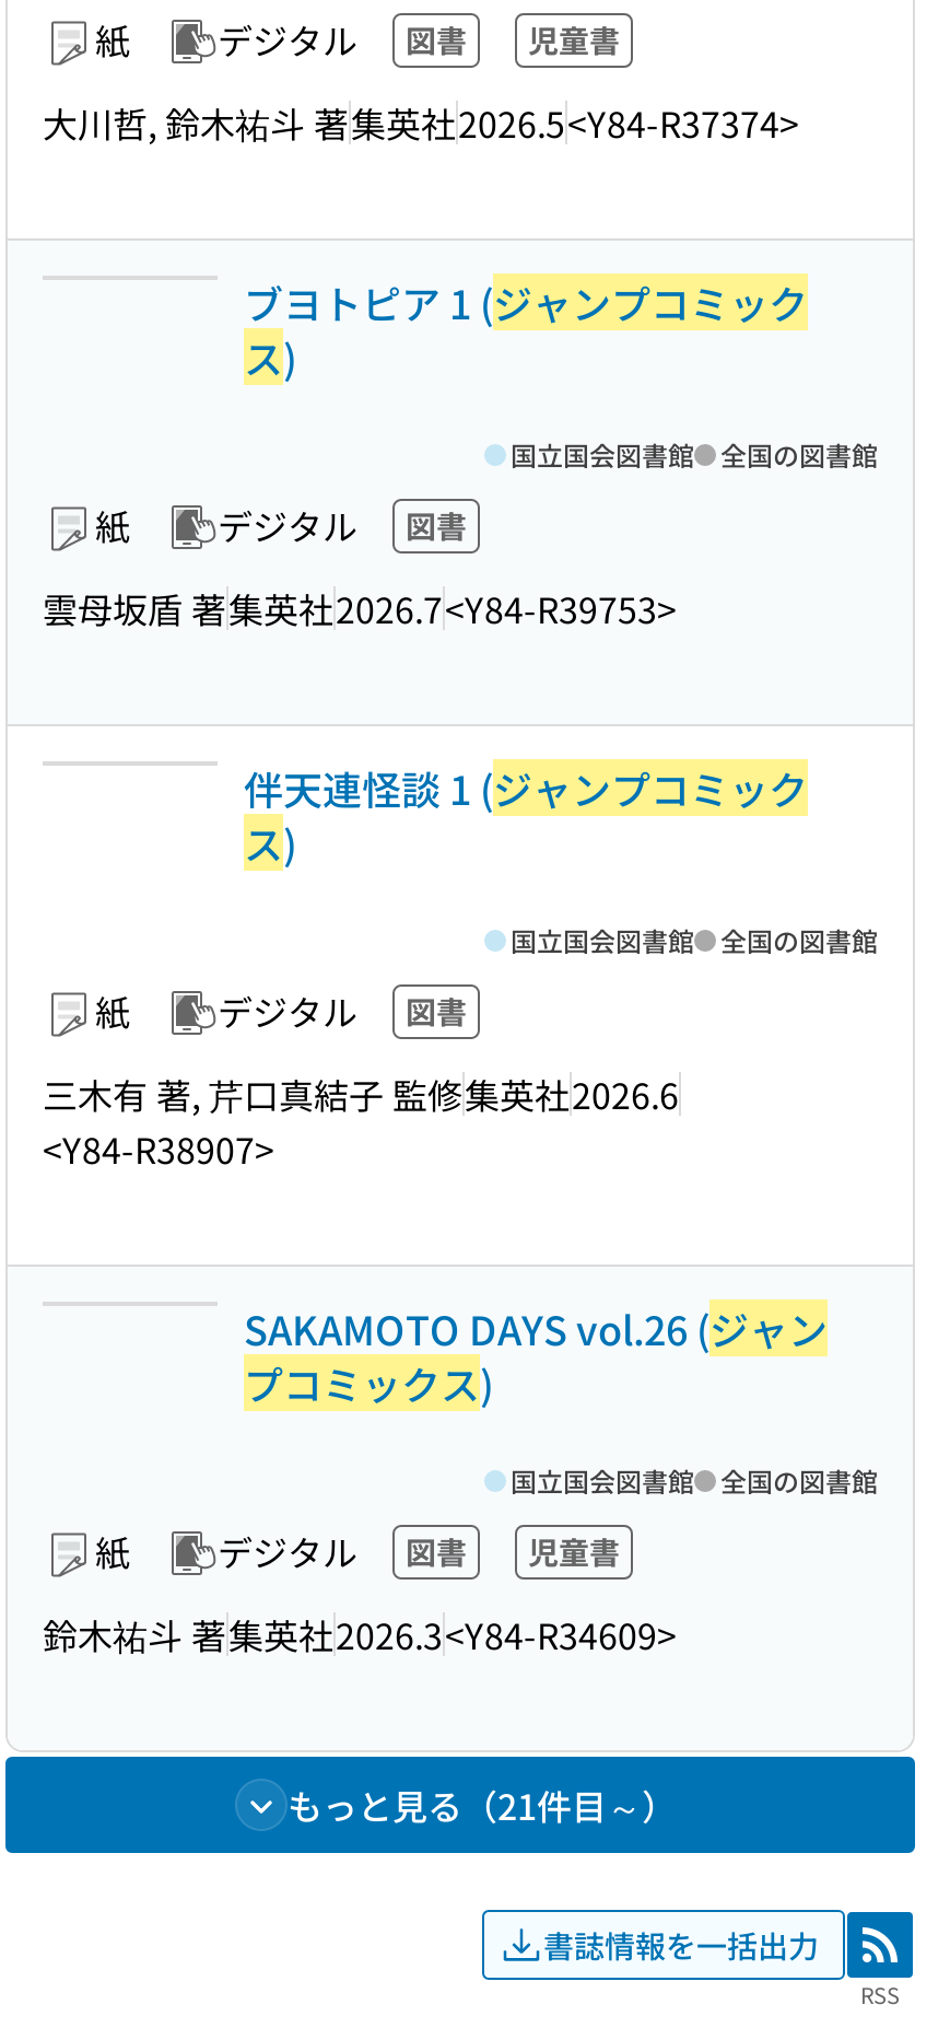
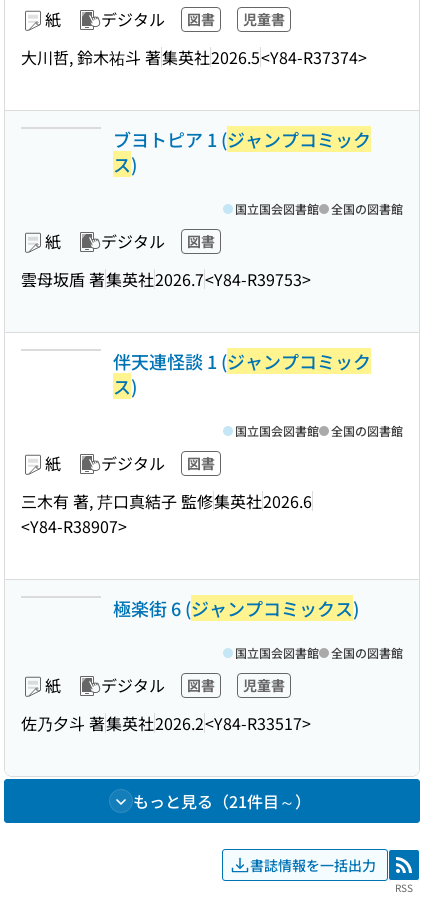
- SAKAMOTO DAYS vol.26 (ジャン
- プコミックス)
+ 極楽街 6 (ジャンプコミックス)

- 鈴木祐斗 著集英社2026.3<Y84-R34609>
+ 佐乃夕斗 著集英社2026.2<Y84-R33517>
